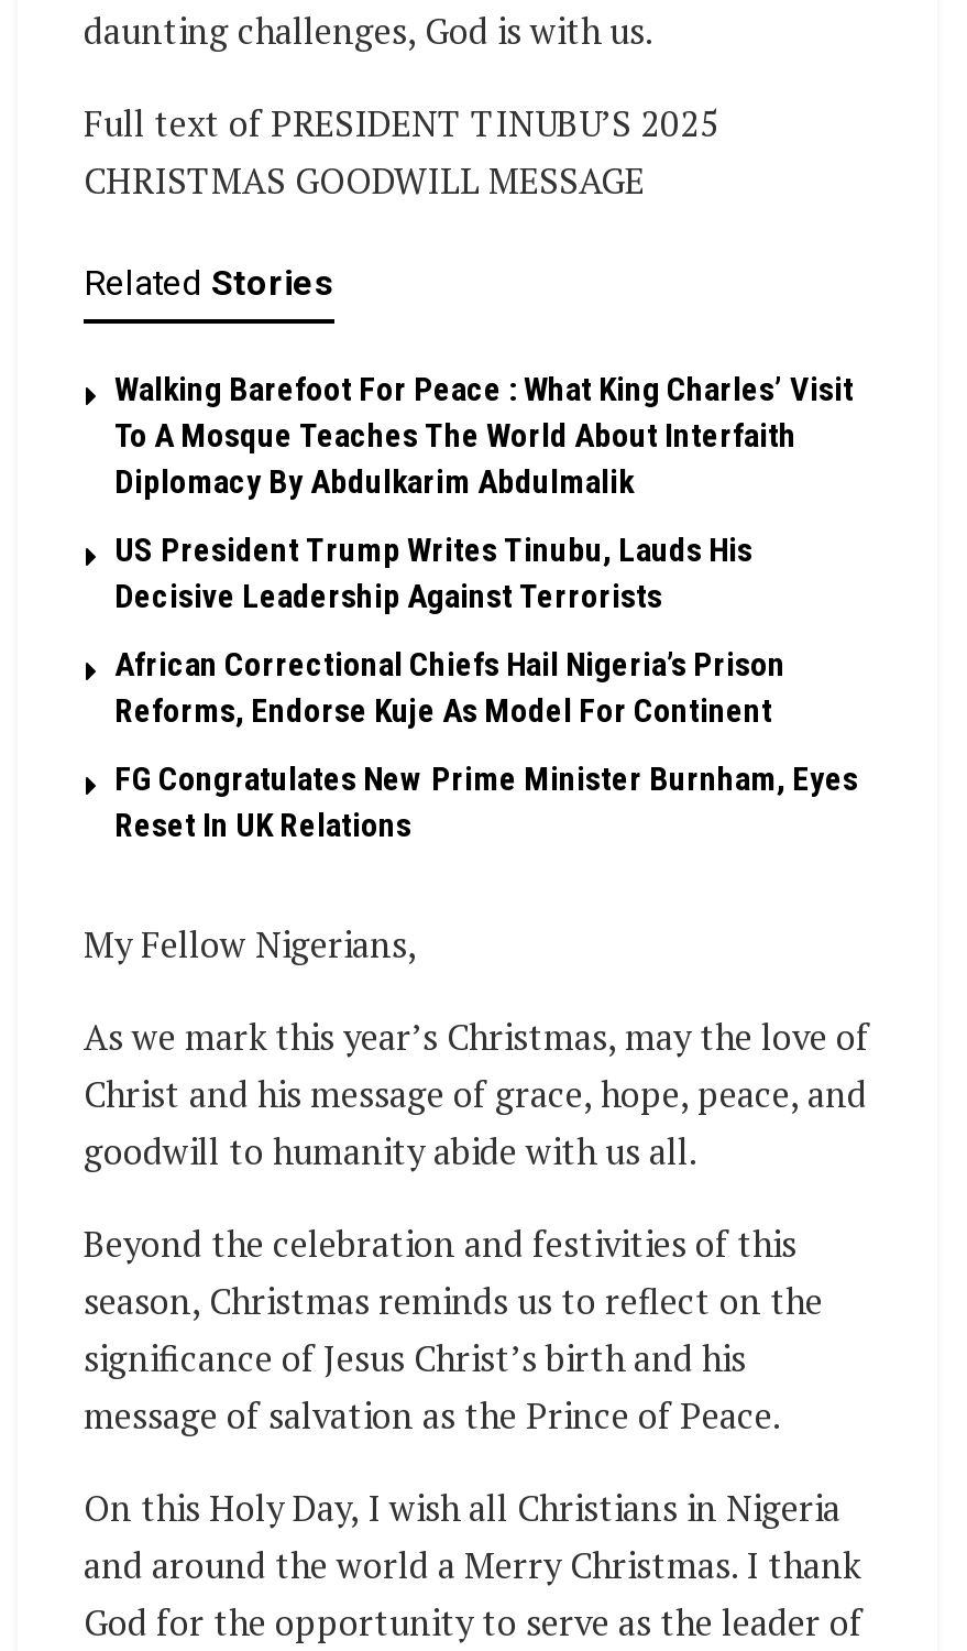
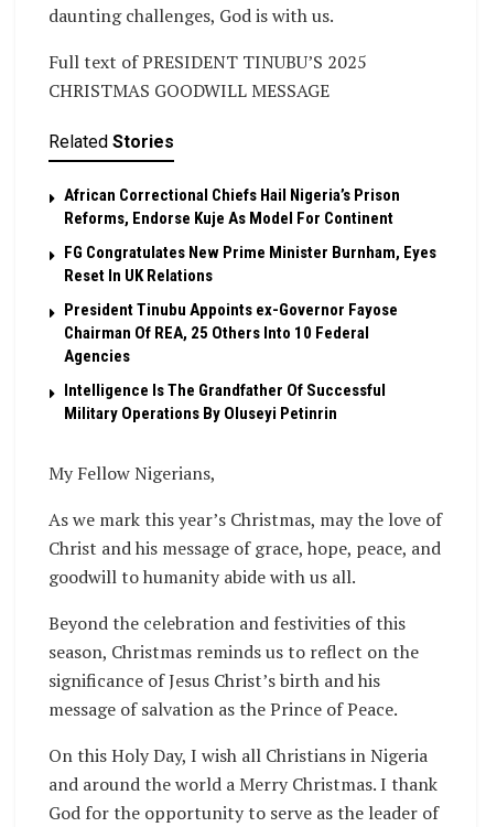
- Walking Barefoot For Peace : What King Charles’ Visit
- To A Mosque Teaches The World About Interfaith
- Diplomacy By Abdulkarim Abdulmalik
- US President Trump Writes Tinubu, Lauds His
- Decisive Leadership Against Terrorists

moved up: African Correctional Chiefs Hail Nigeria’s Prison | Reforms, Endorse Kuje As Model For Continent | FG Congratulates New Prime Minister Burnham, Eyes | Reset In UK Relations

+ President Tinubu Appoints ex-Governor Fayose
+ Chairman Of REA, 25 Others Into 10 Federal
+ Agencies
+ Intelligence Is The Grandfather Of Successful
+ Military Operations By Oluseyi Petinrin
